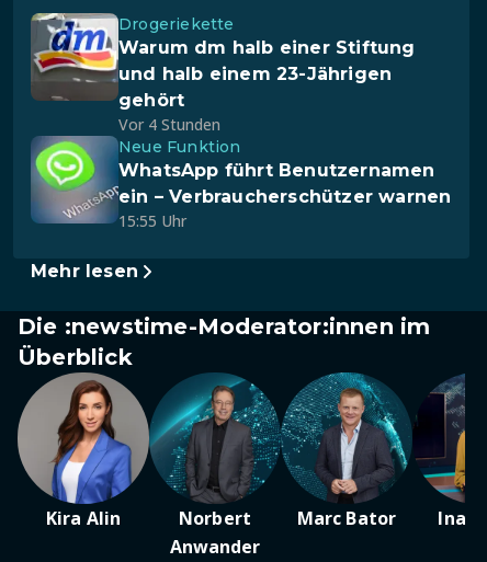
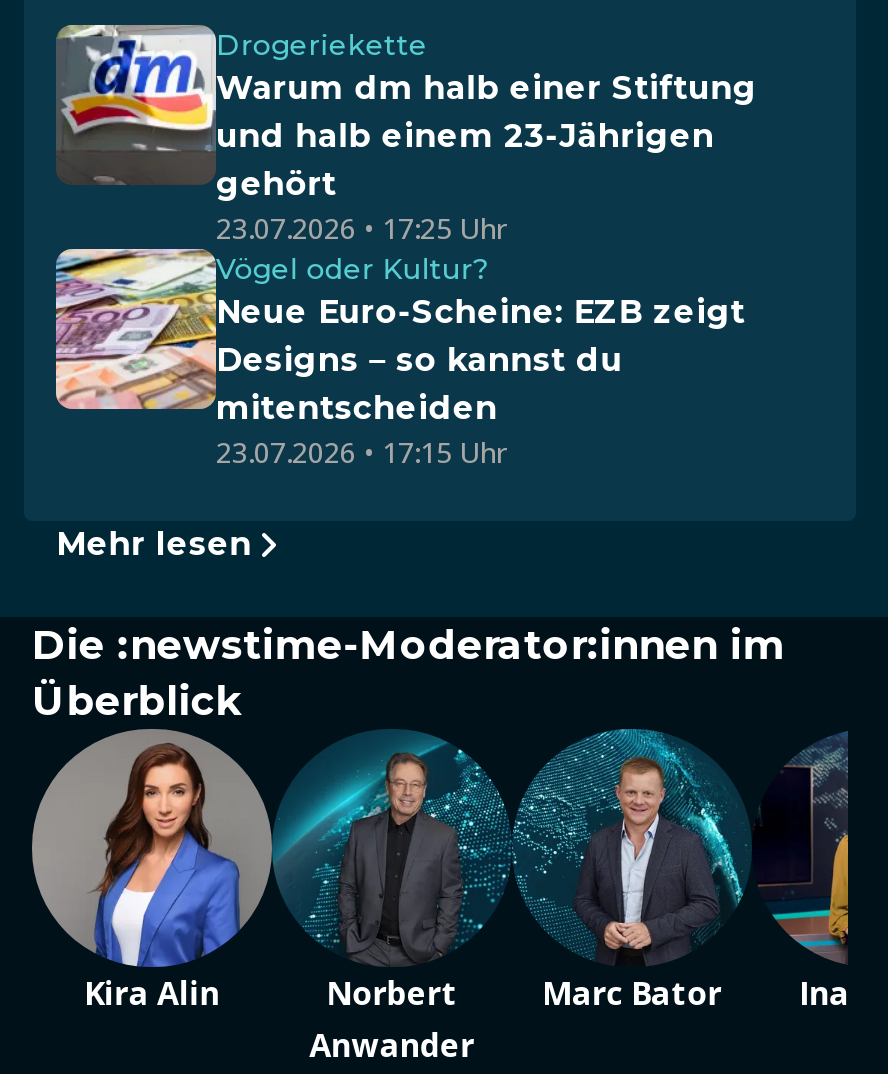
- [image]
- Vor 4 Stunden
- Neue Funktion
- WhatsApp führt Benutzernamen
- ein – Verbraucherschützer warnen
- 15:55 Uhr
+ [image]
+ 23.07.2026 • 17:25 Uhr
+ Vögel oder Kultur?
+ Neue Euro-Scheine: EZB zeigt
+ Designs – so kannst du
+ mitentscheiden
+ 23.07.2026 • 17:15 Uhr
